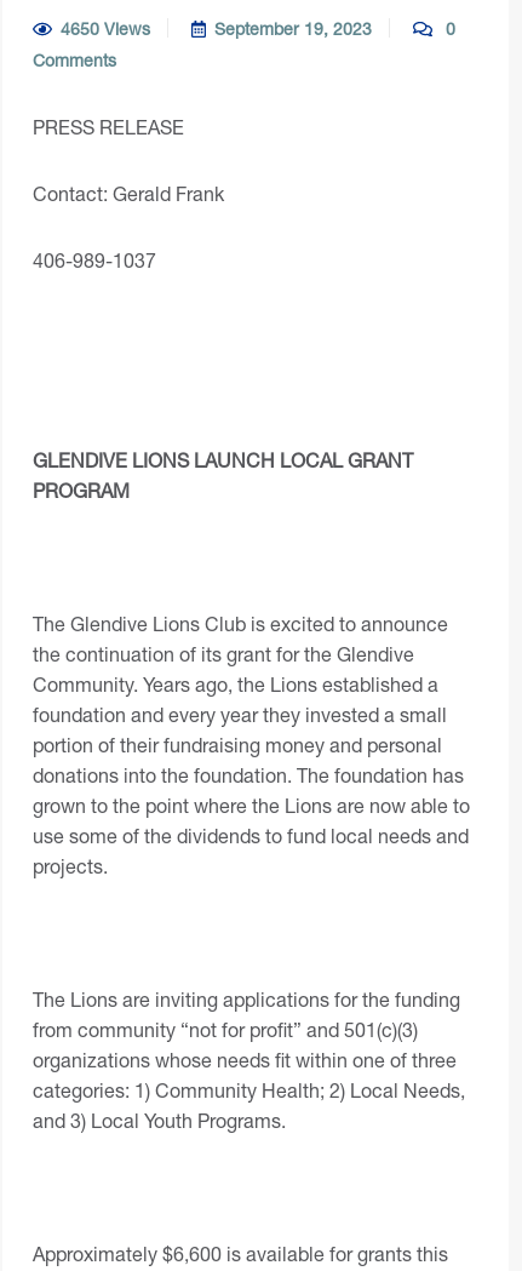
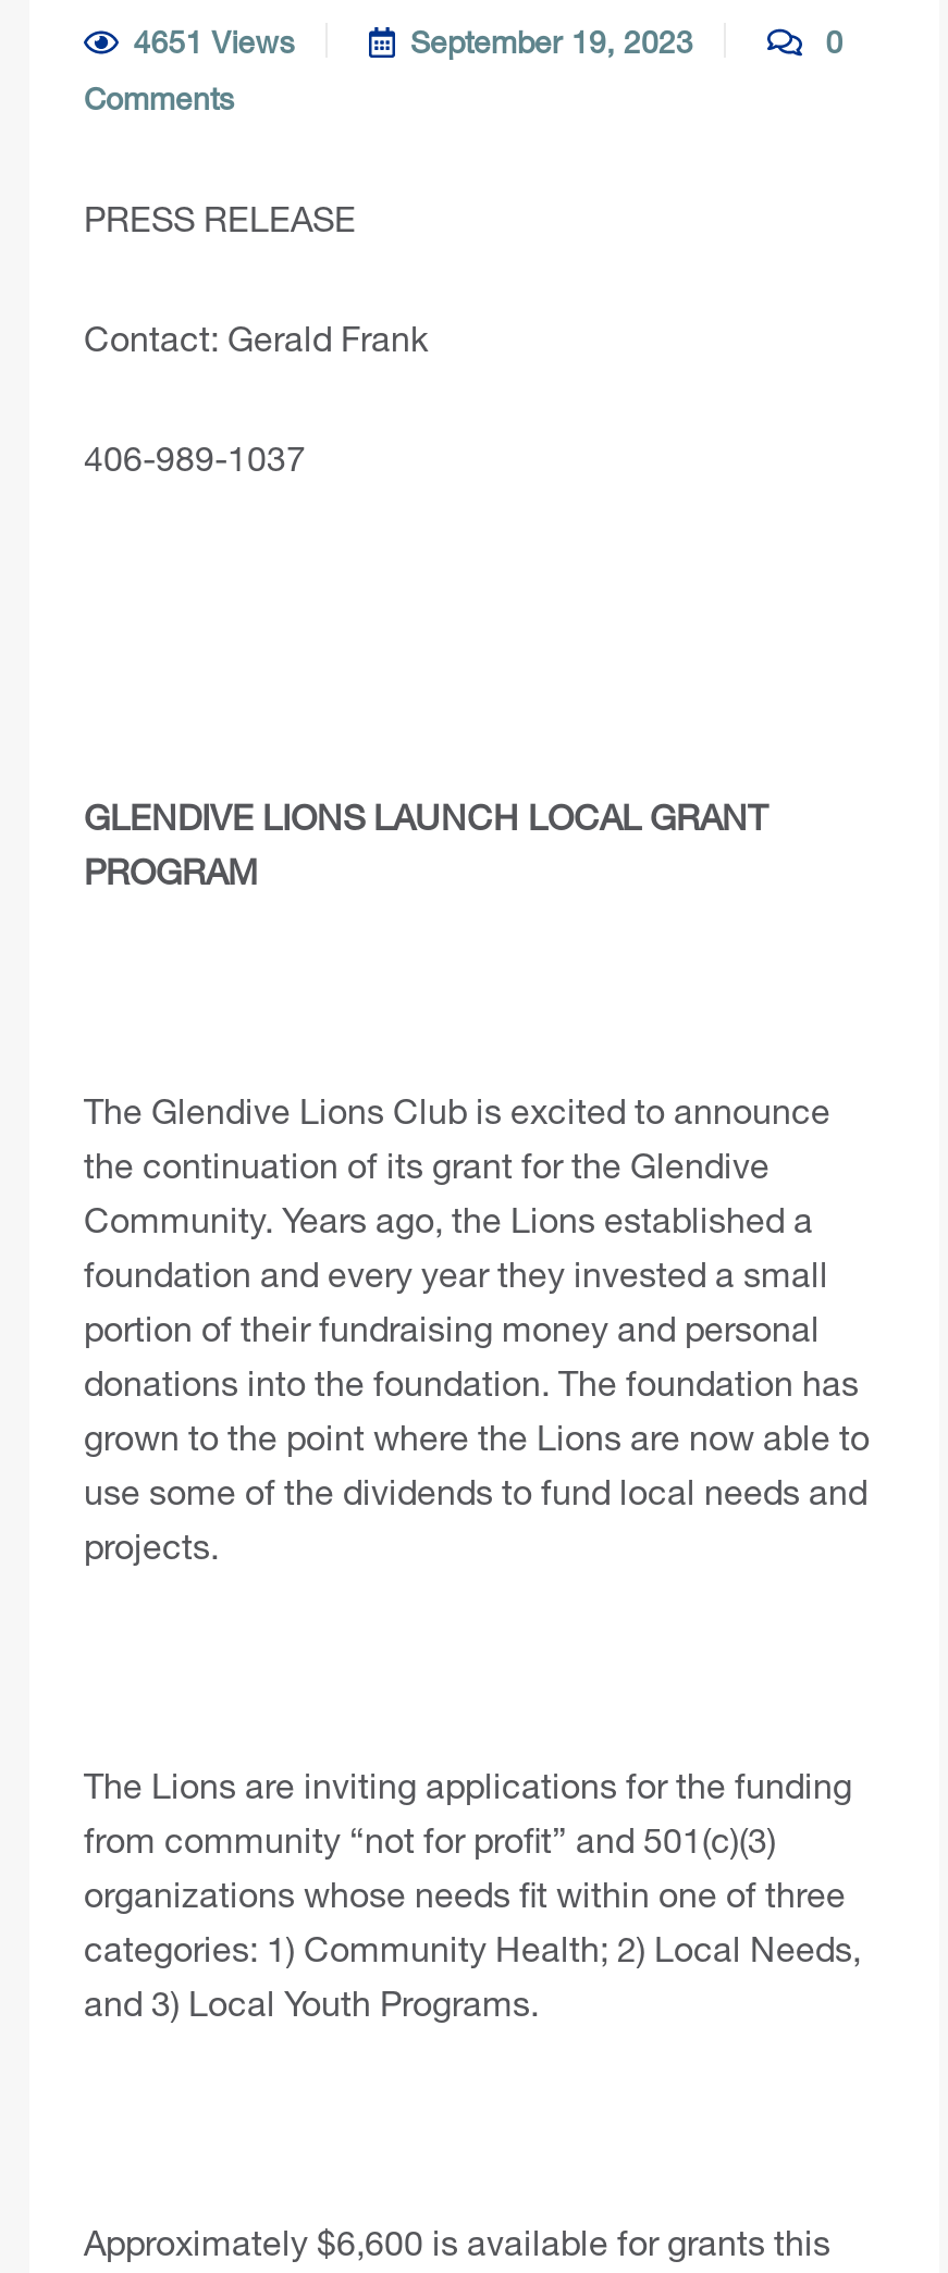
- 4650 Views
+ 4651 Views
